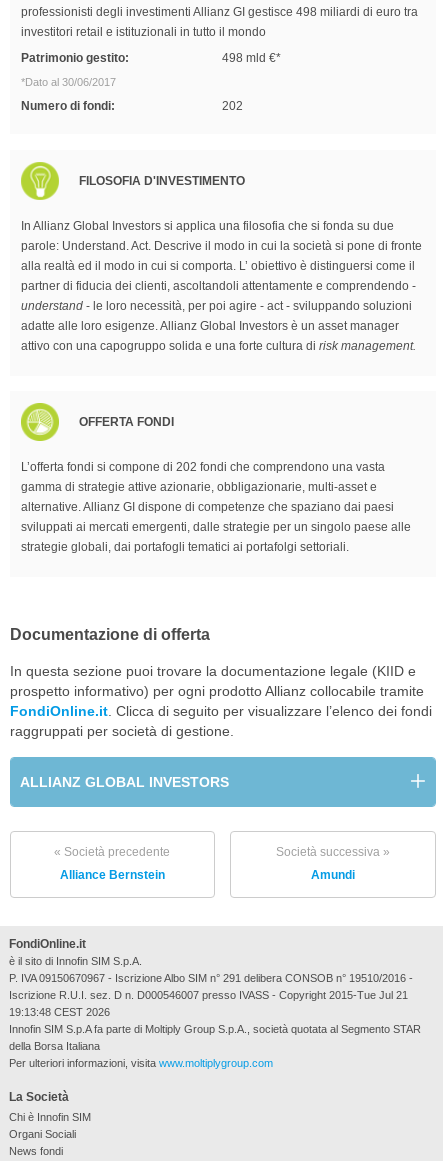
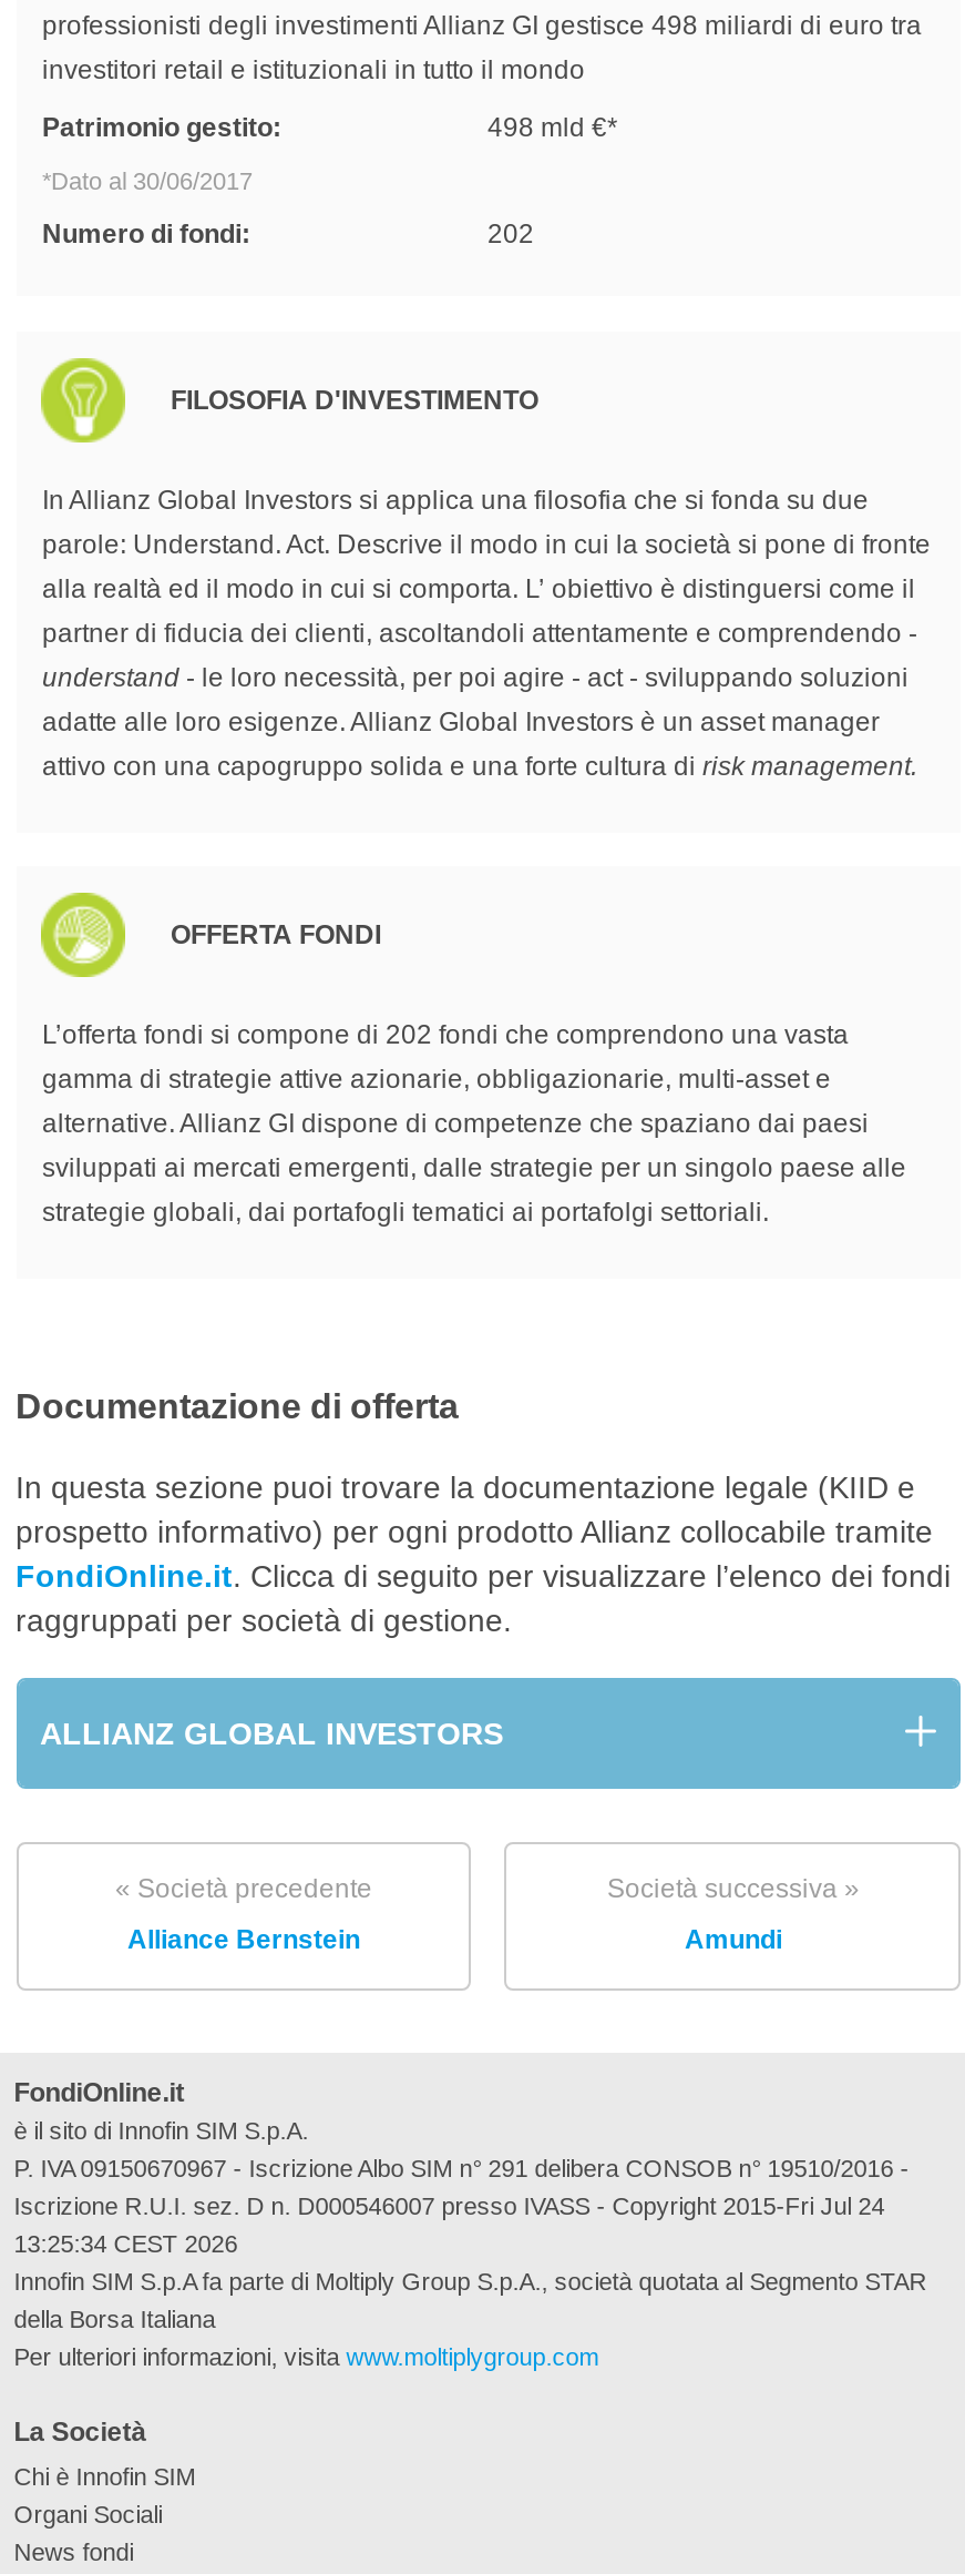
- Iscrizione R.U.I. sez. D n. D000546007 presso IVASS - Copyright 2015-Tue Jul 21
+ Iscrizione R.U.I. sez. D n. D000546007 presso IVASS - Copyright 2015-Fri Jul 24

- 19:13:48 CEST 2026
+ 13:25:34 CEST 2026
